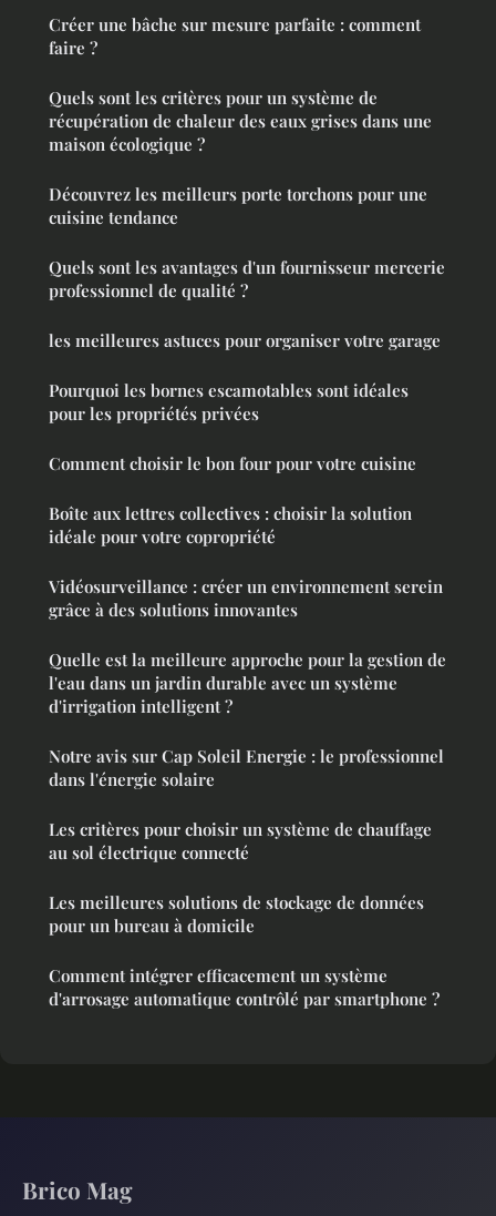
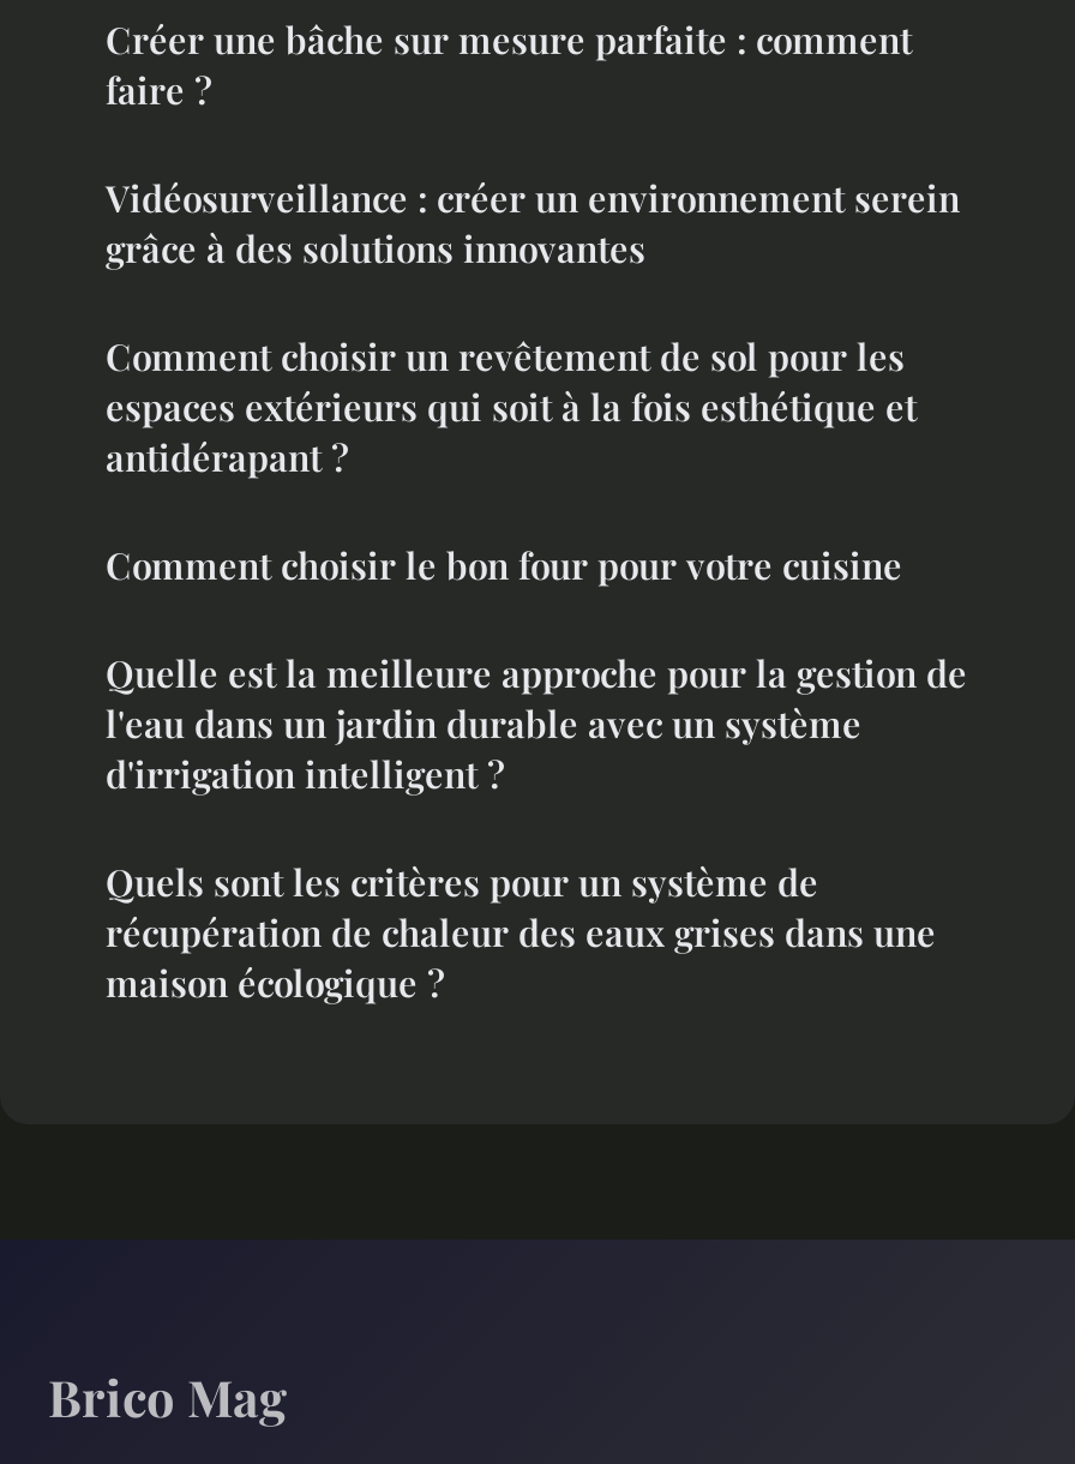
+ Comment choisir un revêtement de sol pour les
+ espaces extérieurs qui soit à la fois esthétique et
+ antidérapant ?

moved down: Quels sont les critères pour un système de | récupération de chaleur des eaux grises dans une | maison écologique ?

- Découvrez les meilleurs porte torchons pour une
- cuisine tendance
- Quels sont les avantages d'un fournisseur mercerie
- professionnel de qualité ?
- les meilleures astuces pour organiser votre garage
- Pourquoi les bornes escamotables sont idéales
- pour les propriétés privées
- Boîte aux lettres collectives : choisir la solution
- idéale pour votre copropriété
- Notre avis sur Cap Soleil Energie : le professionnel
- dans l'énergie solaire
- Les critères pour choisir un système de chauffage
- au sol électrique connecté
- Les meilleures solutions de stockage de données
- pour un bureau à domicile
- Comment intégrer efficacement un système
- d'arrosage automatique contrôlé par smartphone ?

moved up: Comment choisir le bon four pour votre cuisine

moved up: Vidéosurveillance : créer un environnement serein | grâce à des solutions innovantes | Quelle est la meilleure approche pour la gestion de | l'eau dans un jardin durable avec un système | d'irrigation intelligent ?
